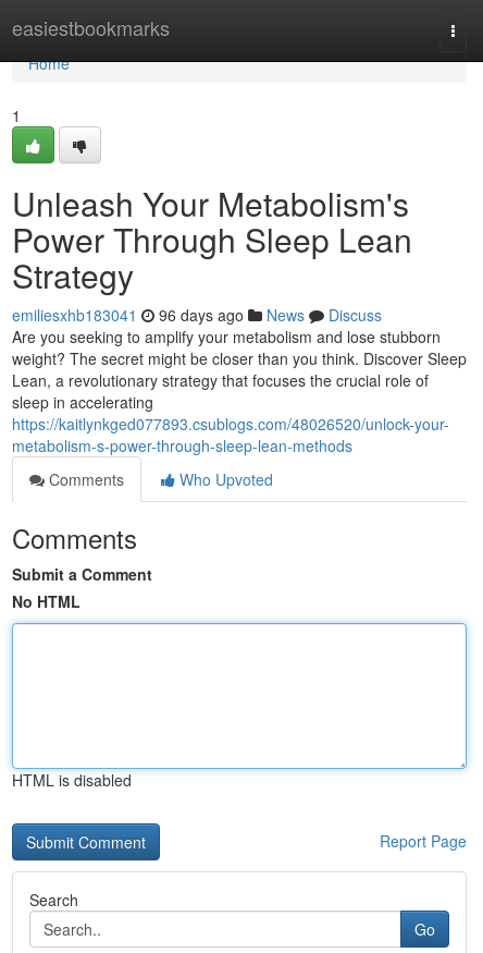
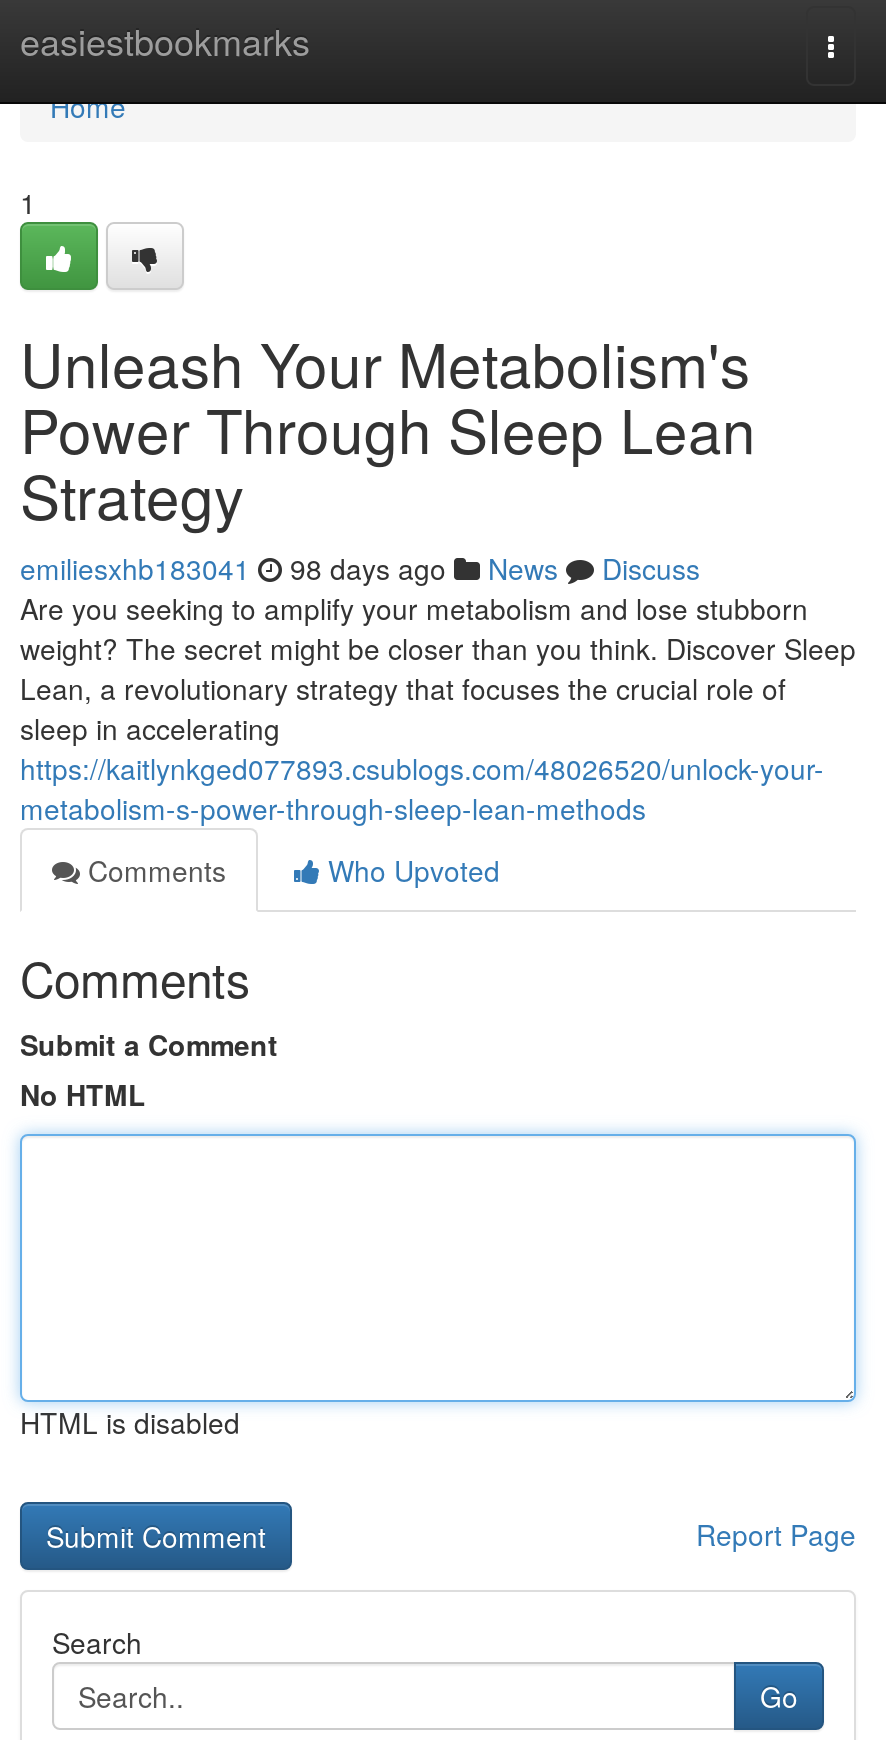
- emiliesxhb183041 96 days ago News Discuss
+ emiliesxhb183041 98 days ago News Discuss
